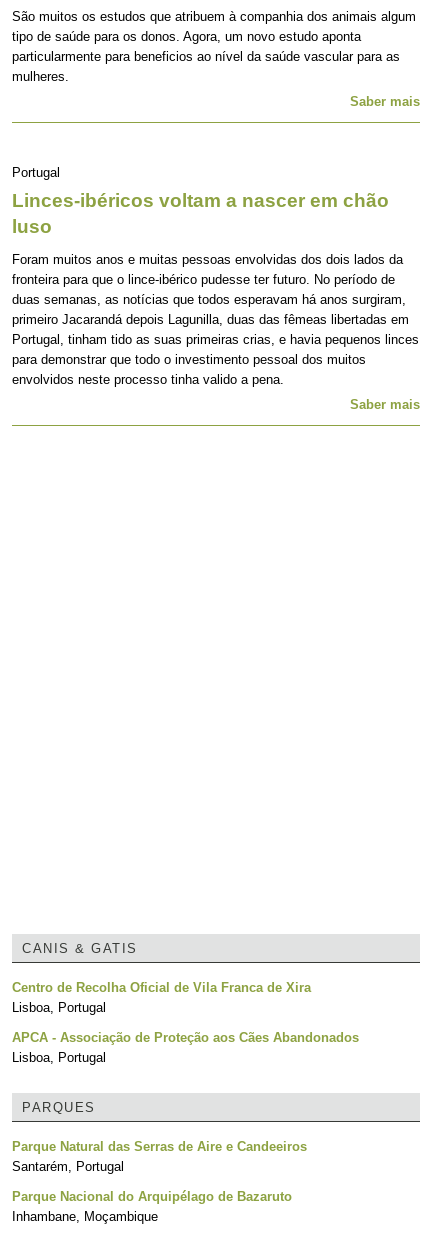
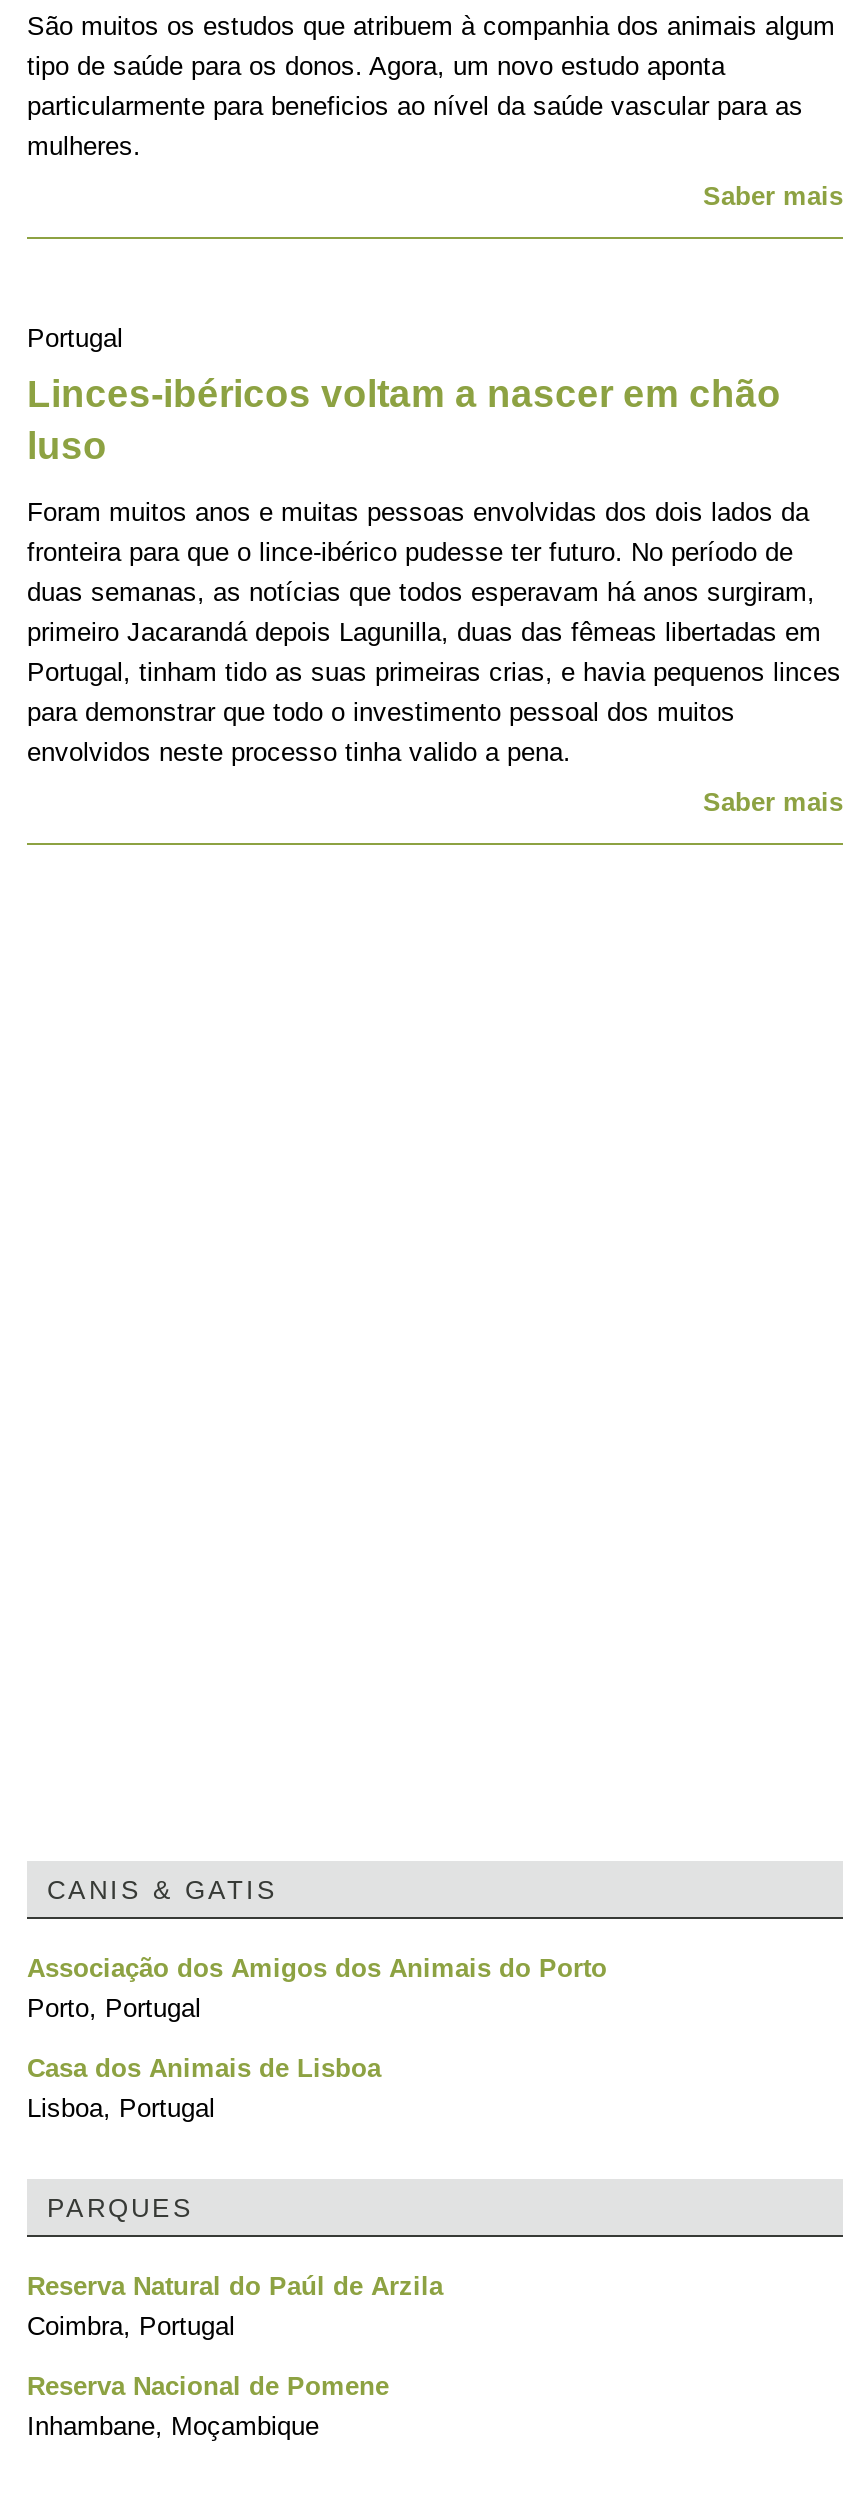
- Centro de Recolha Oficial de Vila Franca de Xira
- Lisboa, Portugal
+ Associação dos Amigos dos Animais do Porto
+ Porto, Portugal

- APCA - Associação de Proteção aos Cães Abandonados
+ Casa dos Animais de Lisboa

- Parque Natural das Serras de Aire e Candeeiros
- Santarém, Portugal
+ Reserva Natural do Paúl de Arzila
+ Coimbra, Portugal

- Parque Nacional do Arquipélago de Bazaruto
+ Reserva Nacional de Pomene
